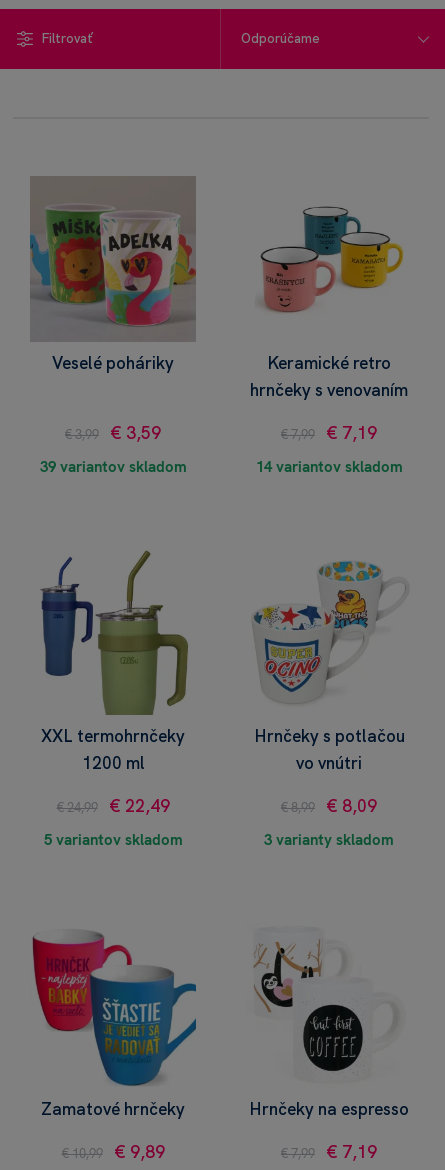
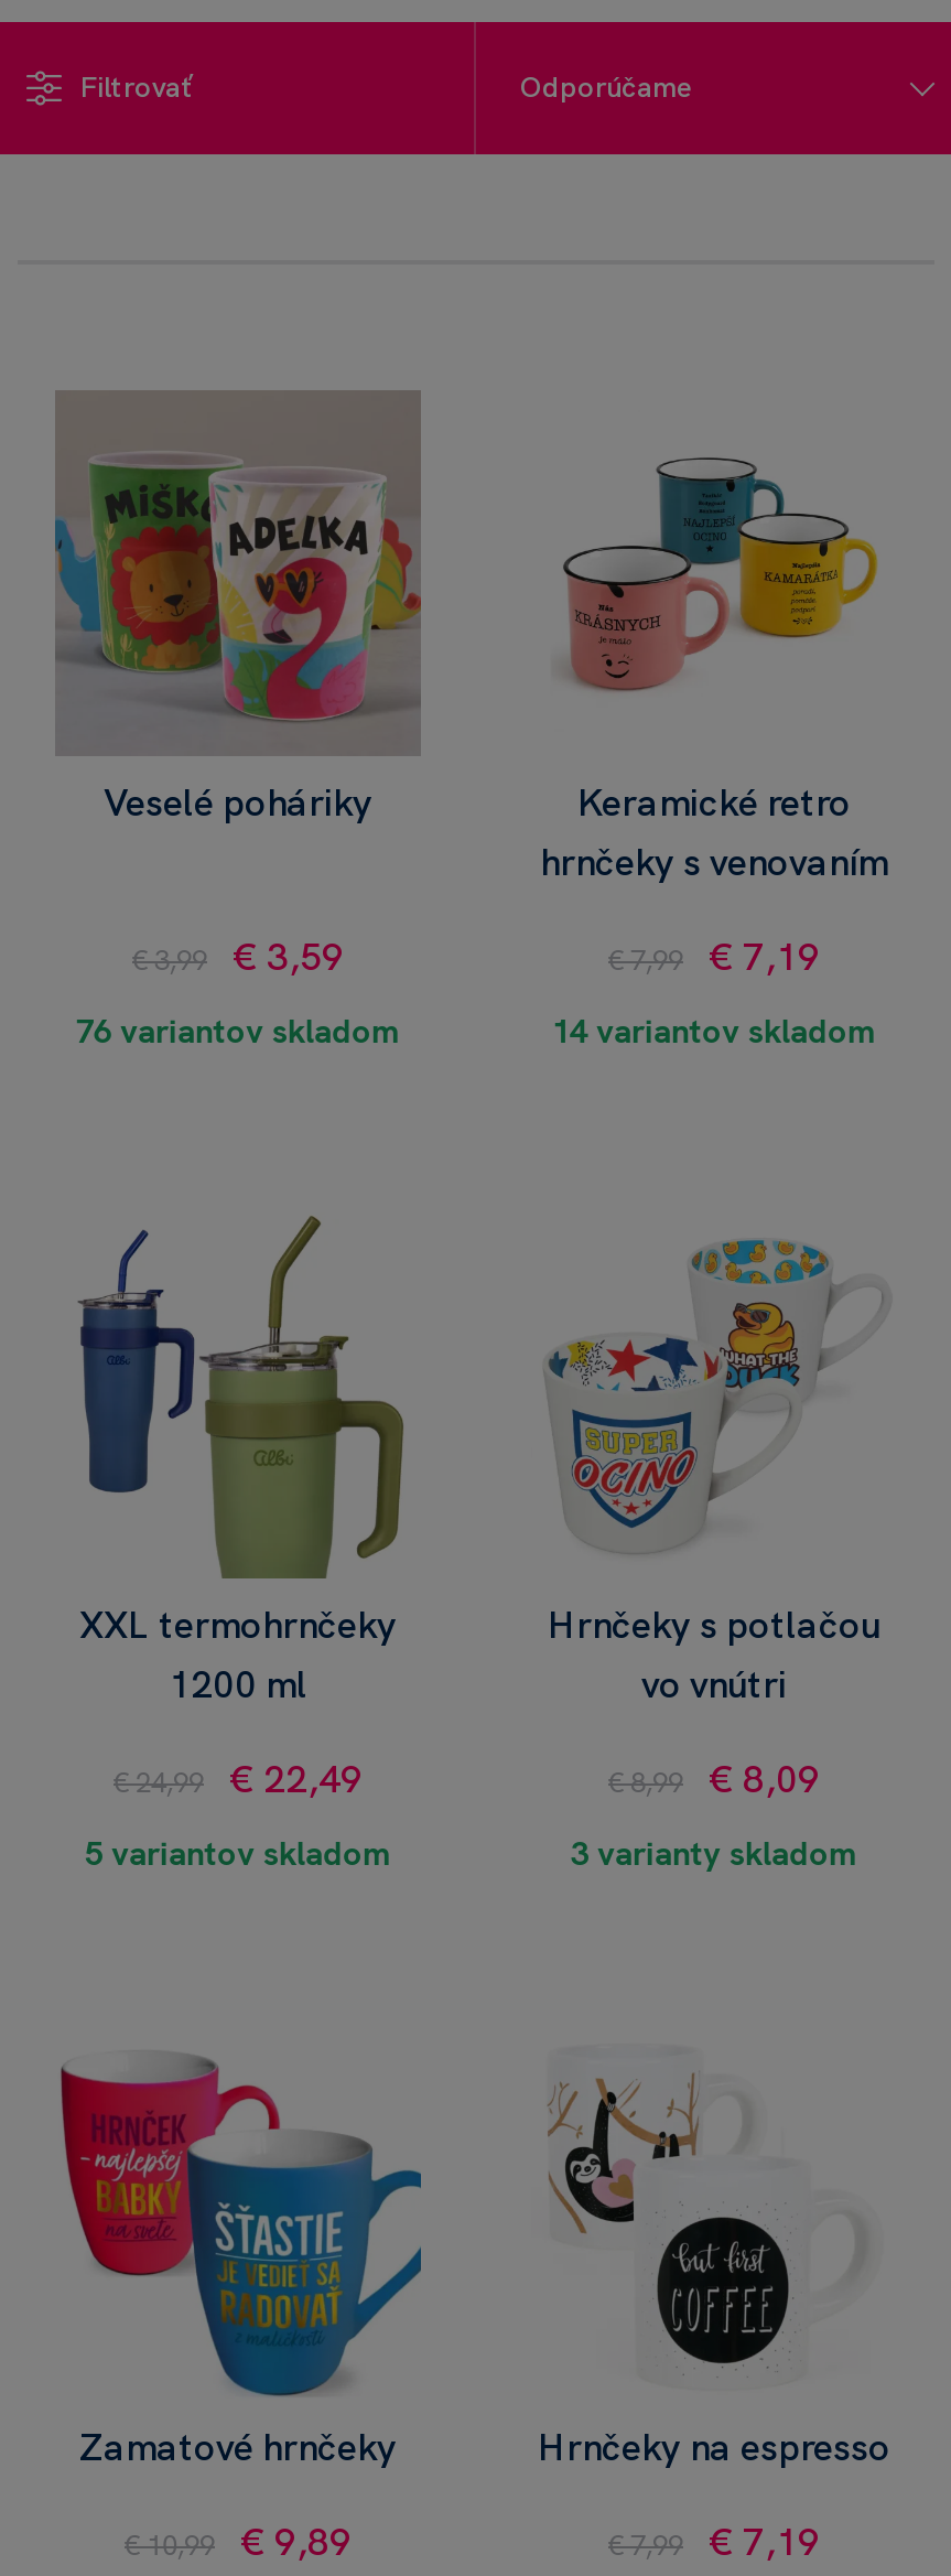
- 39 variantov skladom
+ 76 variantov skladom
